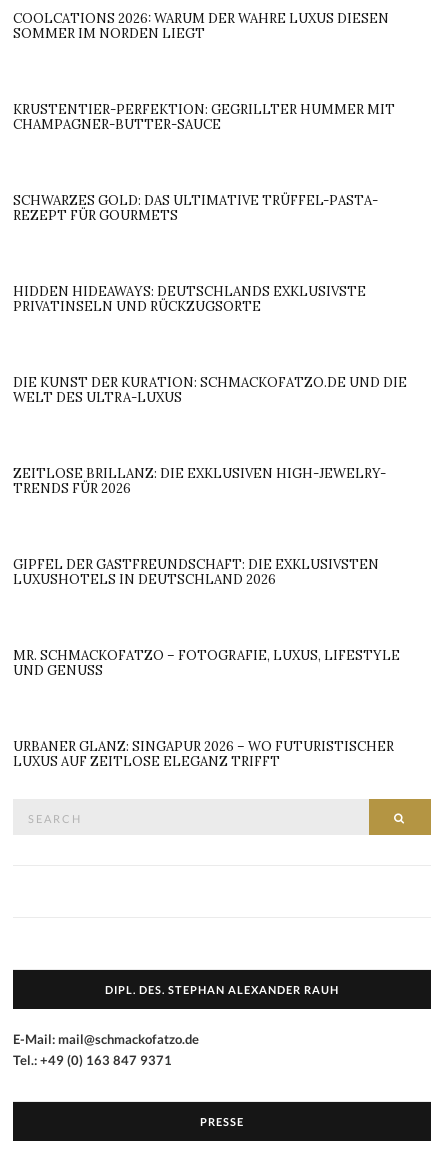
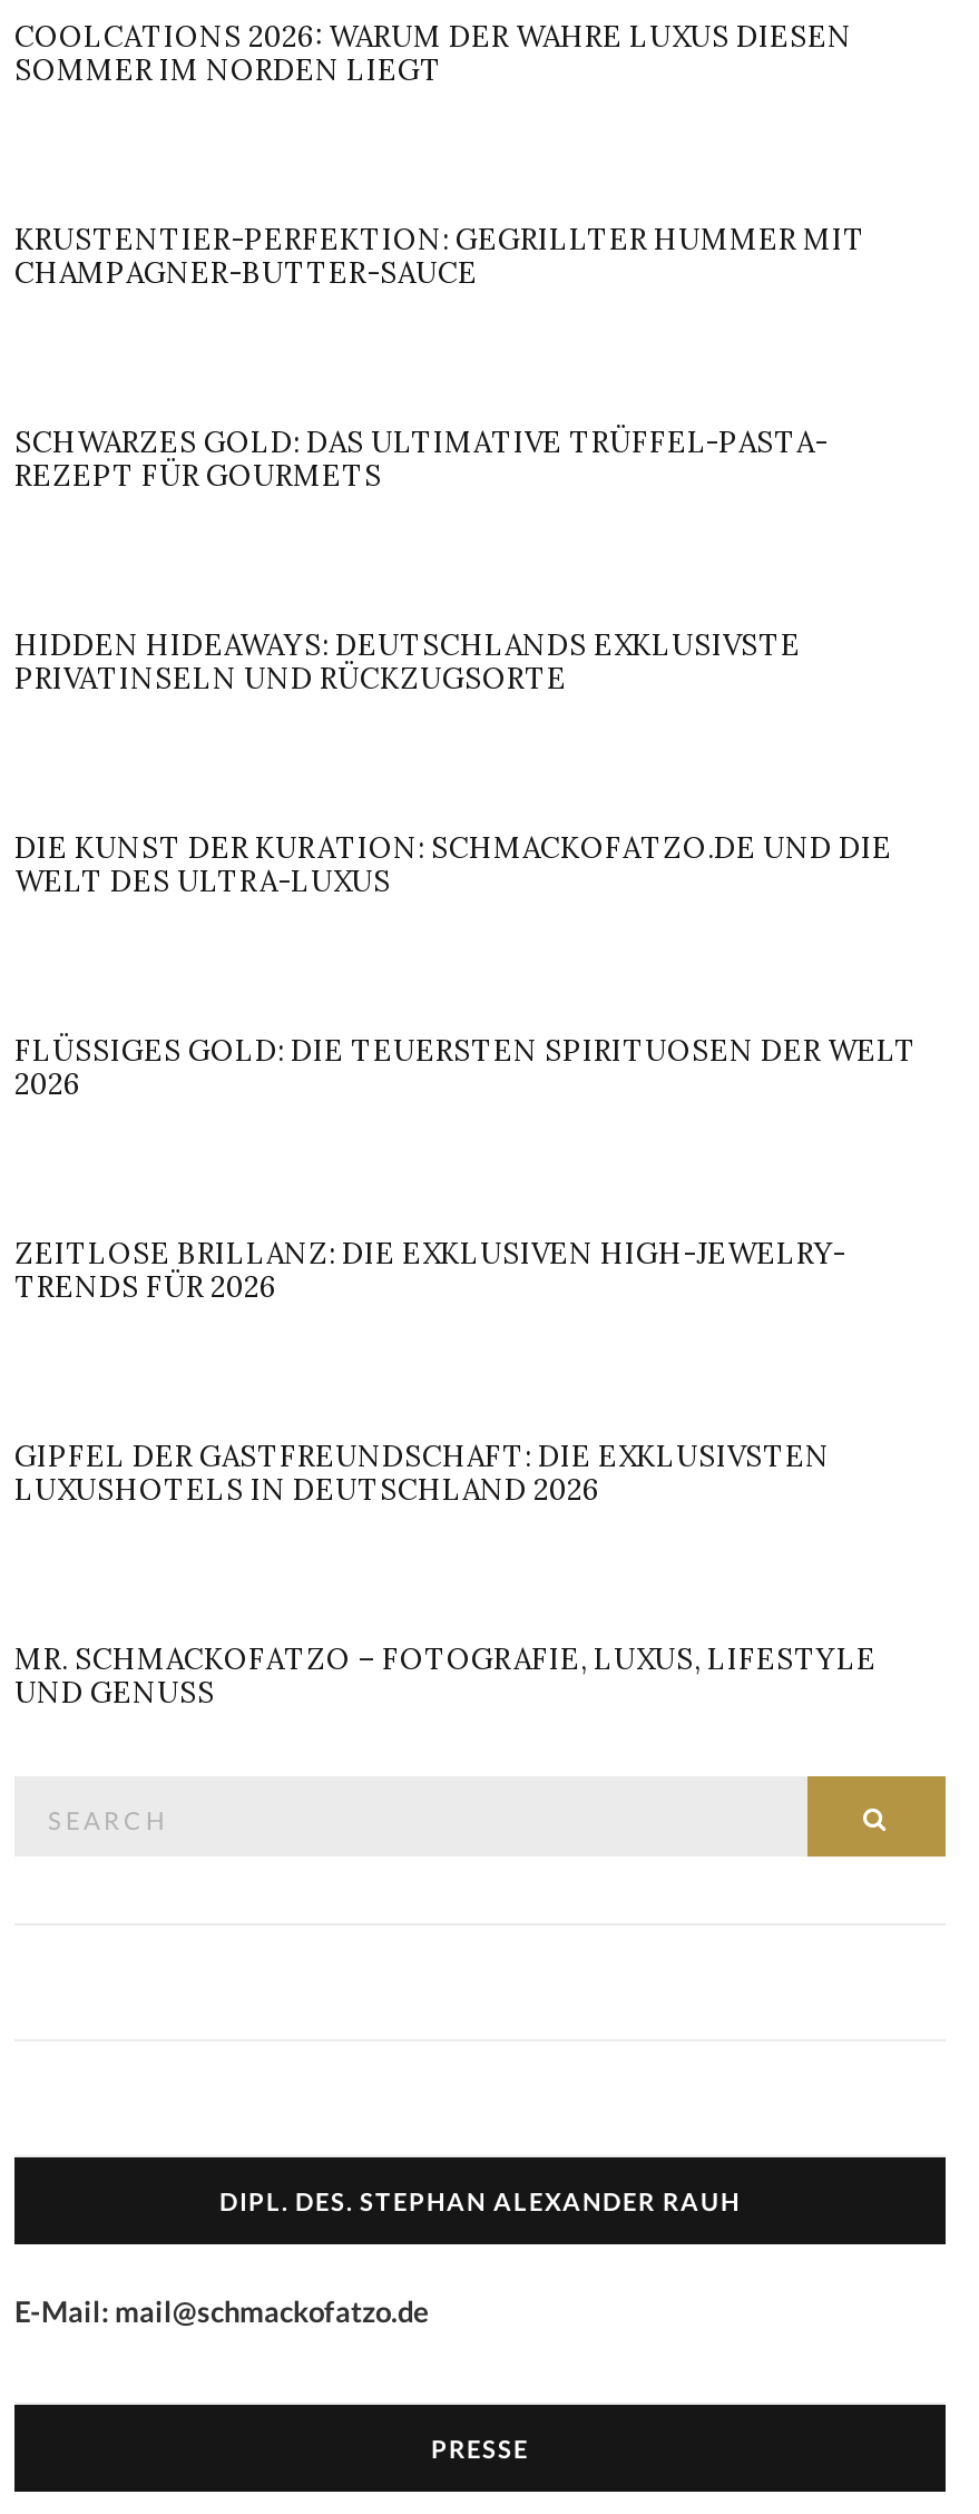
+ FLÜSSIGES GOLD: DIE TEUERSTEN SPIRITUOSEN DER WELT
+ 2026

moved down: ZEITLOSE BRILLANZ: DIE EXKLUSIVEN HIGH-JEWELRY- | TRENDS FÜR 2026 | GIPFEL DER GASTFREUNDSCHAFT: DIE EXKLUSIVSTEN | LUXUSHOTELS IN DEUTSCHLAND 2026 | MR. SCHMACKOFATZO – FOTOGRAFIE, LUXUS, LIFESTYLE | UND GENUSS

- URBANER GLANZ: SINGAPUR 2026 – WO FUTURISTISCHER
- LUXUS AUF ZEITLOSE ELEGANZ TRIFFT

- Tel.: +49 (0) 163 847 9371
